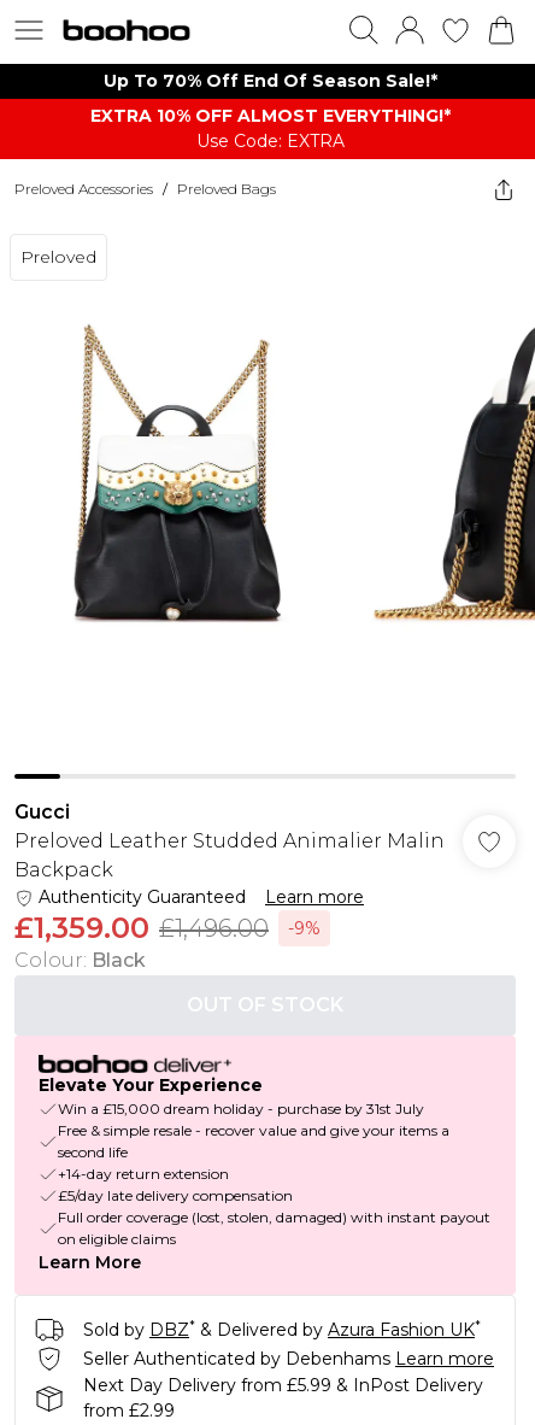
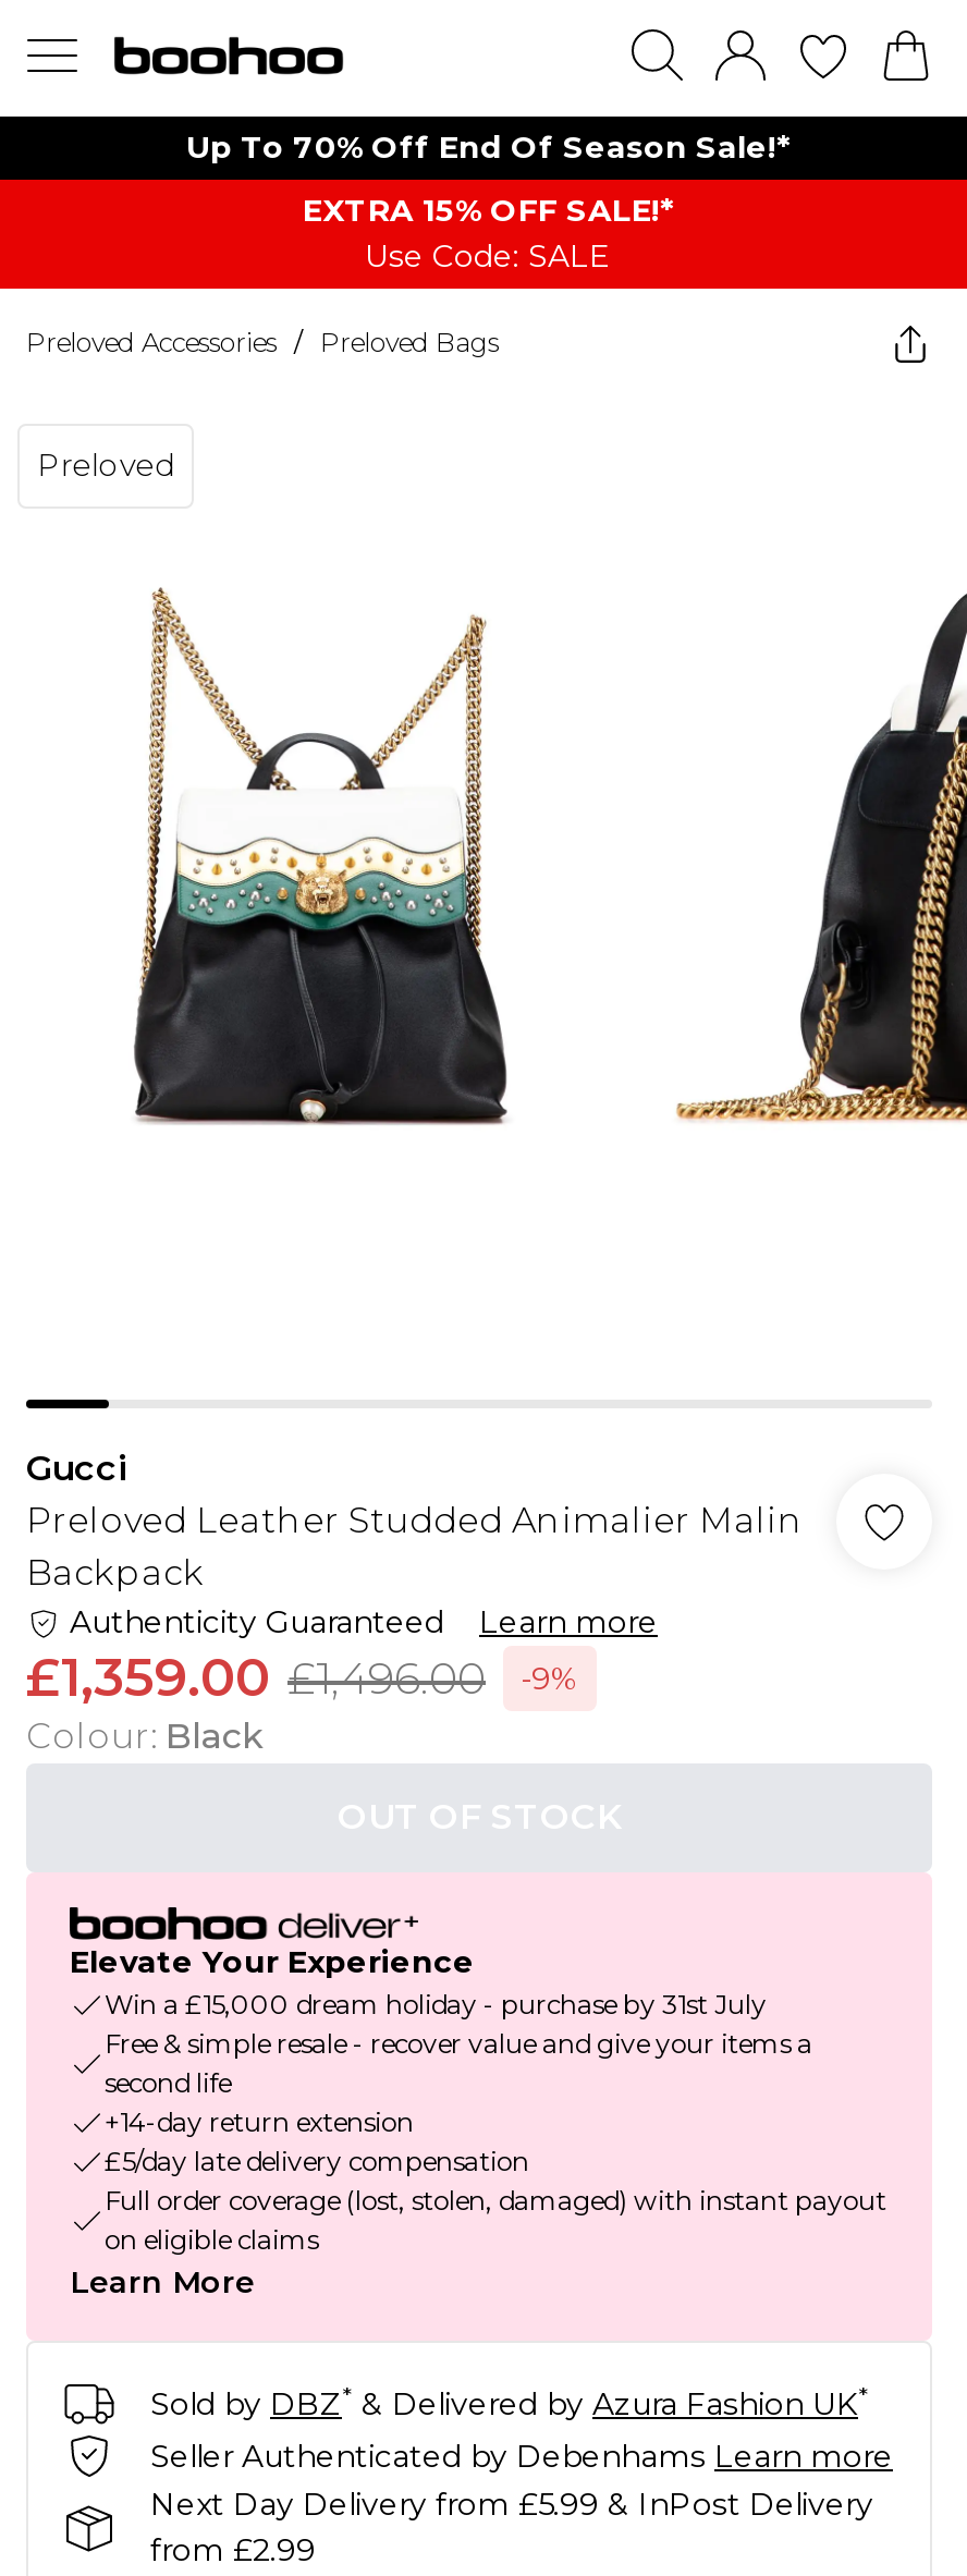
- EXTRA 10% OFF ALMOST EVERYTHING!*
- Use Code: EXTRA
+ EXTRA 15% OFF SALE!*
+ Use Code: SALE
